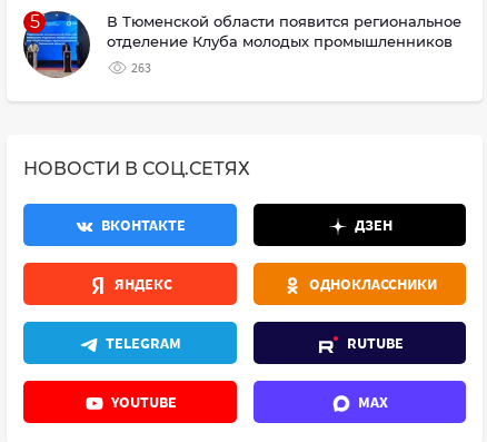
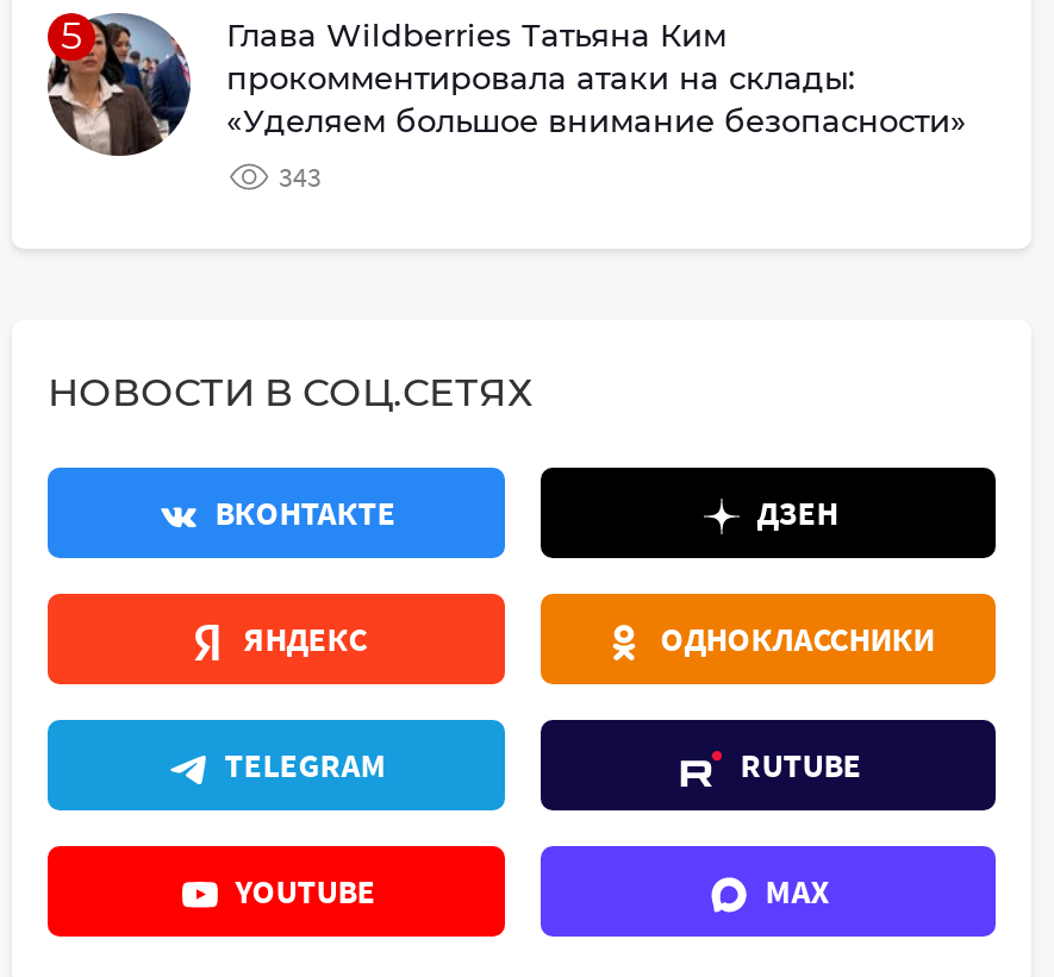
- [image]
- В Тюменской области появится региональное
- отделение Клуба молодых промышленников
+ [image]
+ Глава Wildberries Татьяна Ким
+ прокомментировала атаки на склады:
+ «Уделяем большое внимание безопасности»

- 263
+ 343
